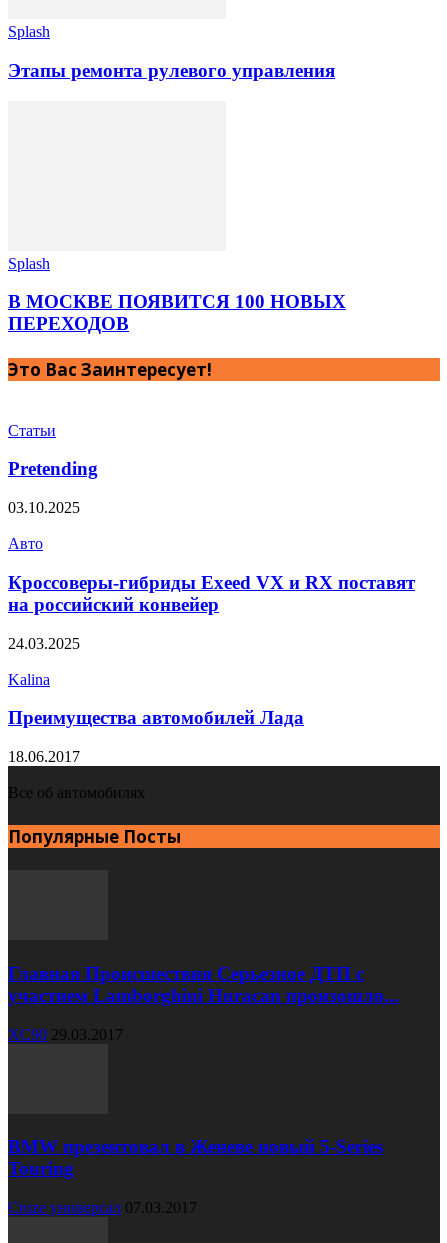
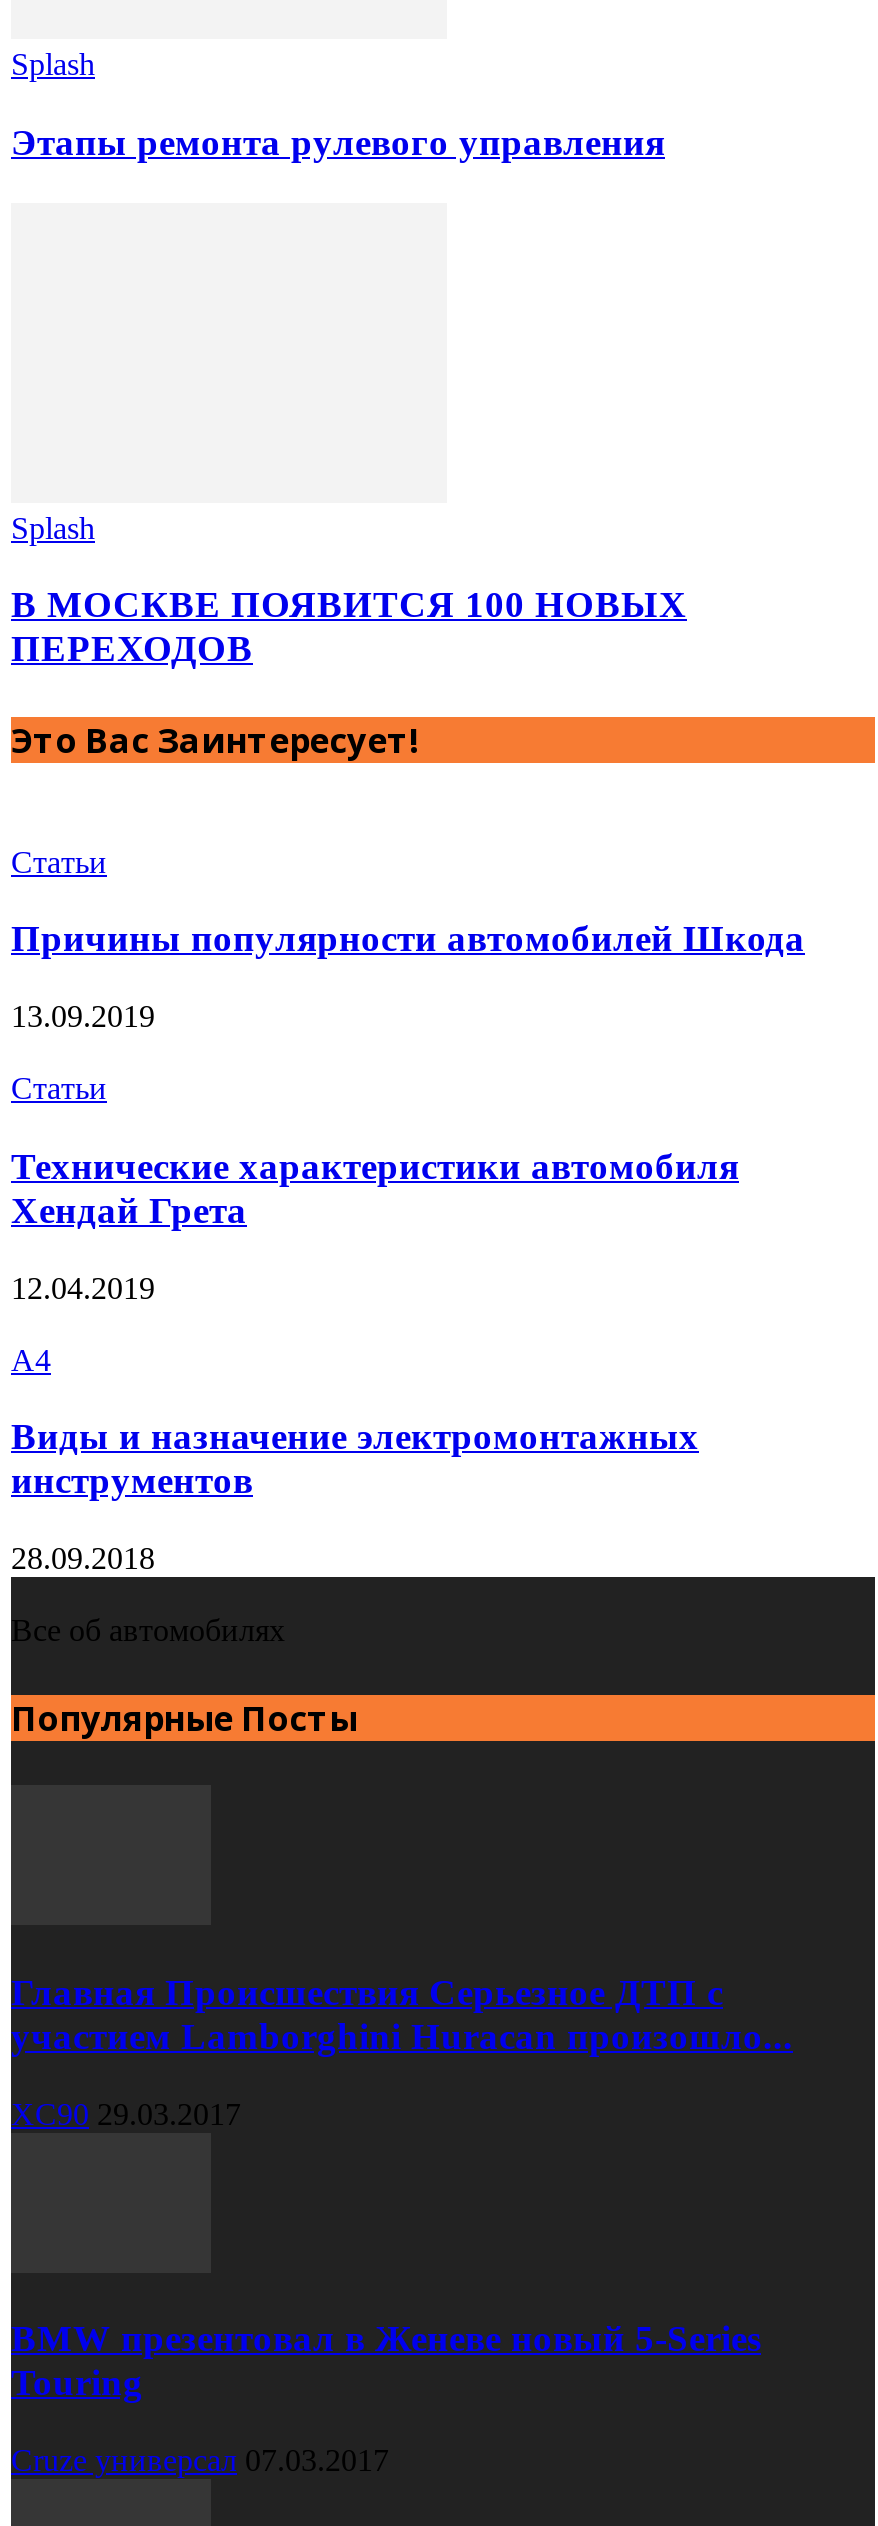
- Pretending
+ Причины популярности автомобилей Шкода

- 03.10.2025
+ 13.09.2019

- Авто
+ Статьи

- Кроссоверы-гибриды Exeed VX и RX поставят
- на российский конвейер
+ Технические характеристики автомобиля
+ Хендай Грета

- 24.03.2025
+ 12.04.2019

- Kalina
+ A4

- Преимущества автомобилей Лада
+ Виды и назначение электромонтажных
+ инструментов

- 18.06.2017
+ 28.09.2018
